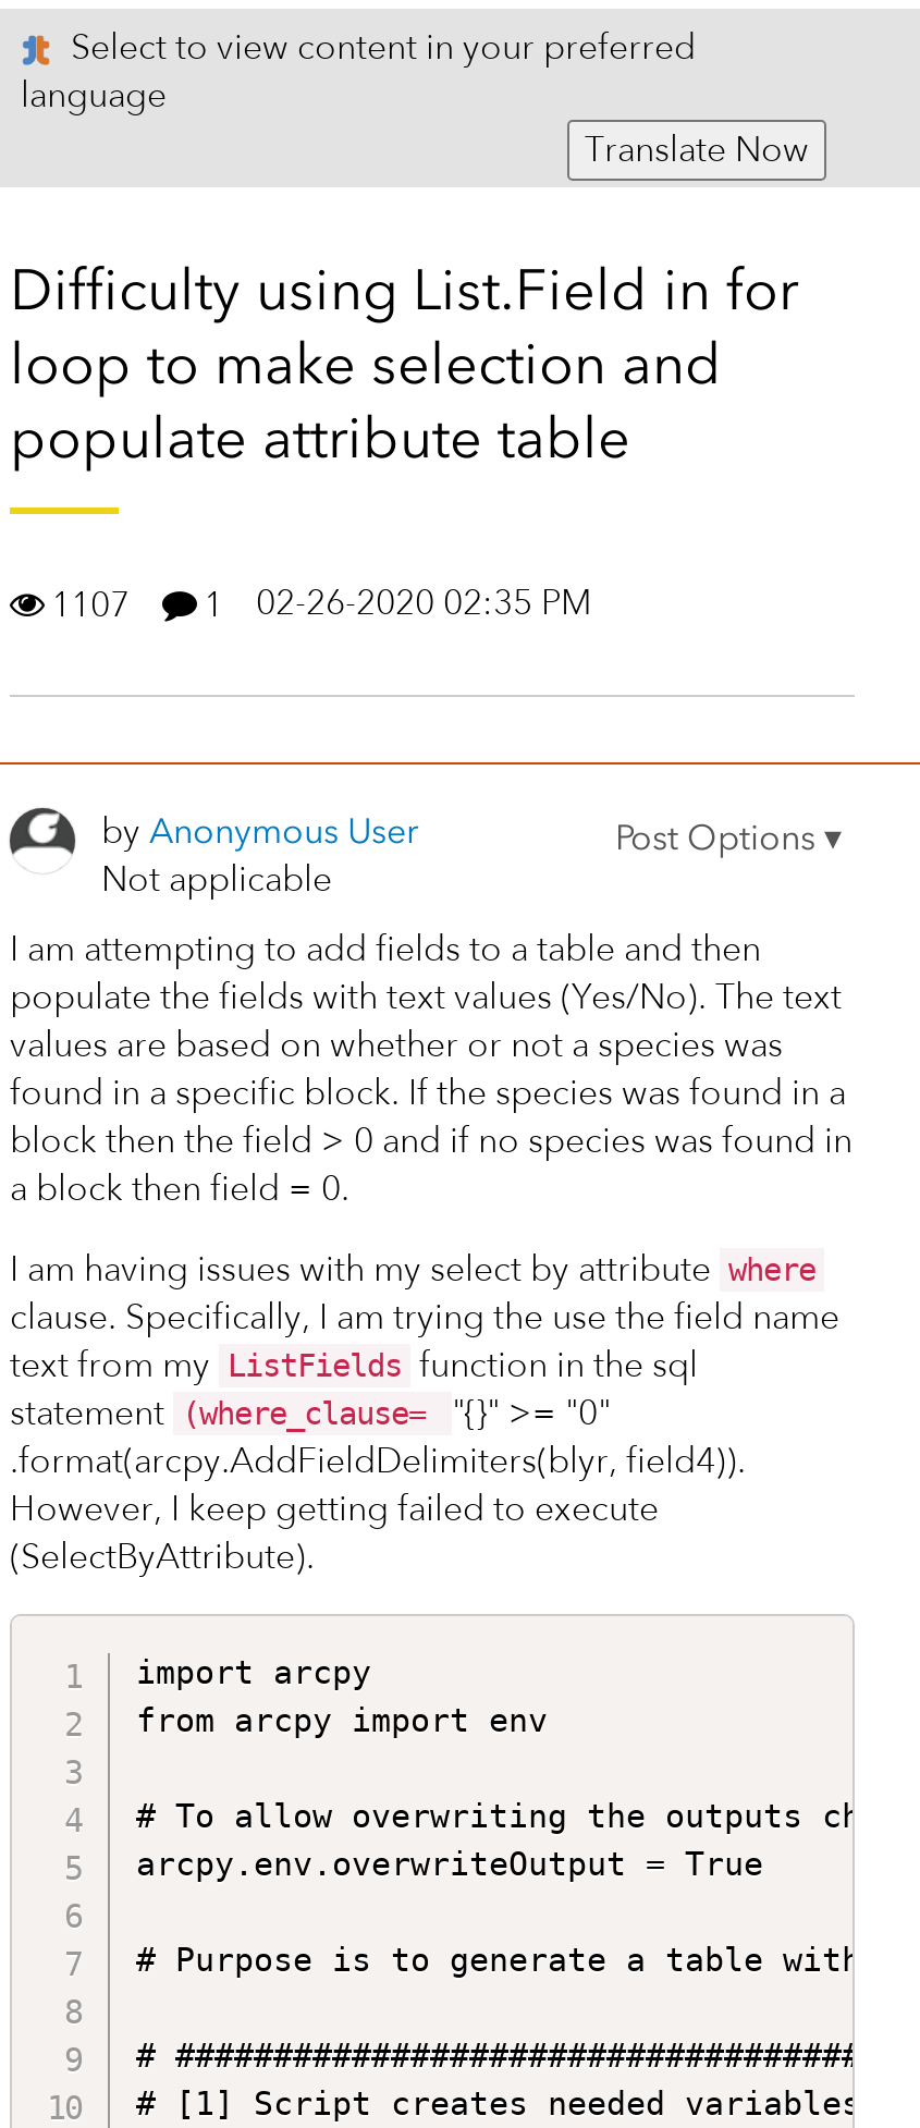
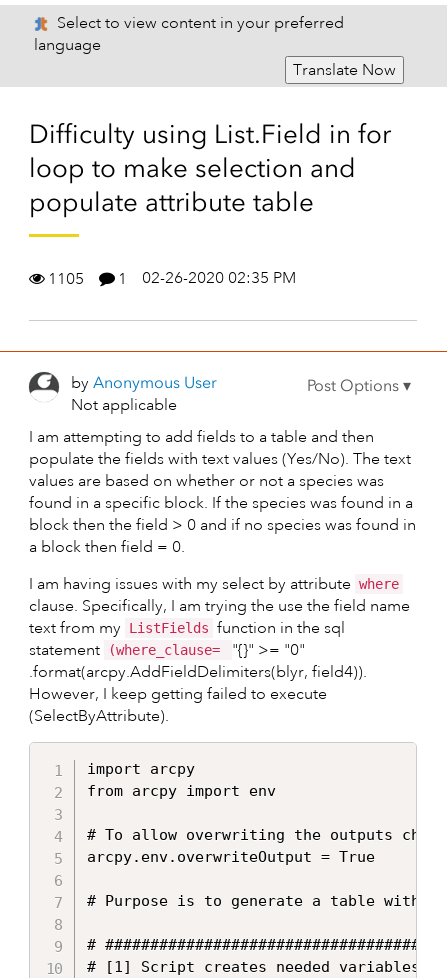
- 1107 1 02-26-2020 02:35 PM
+ 1105 1 02-26-2020 02:35 PM
